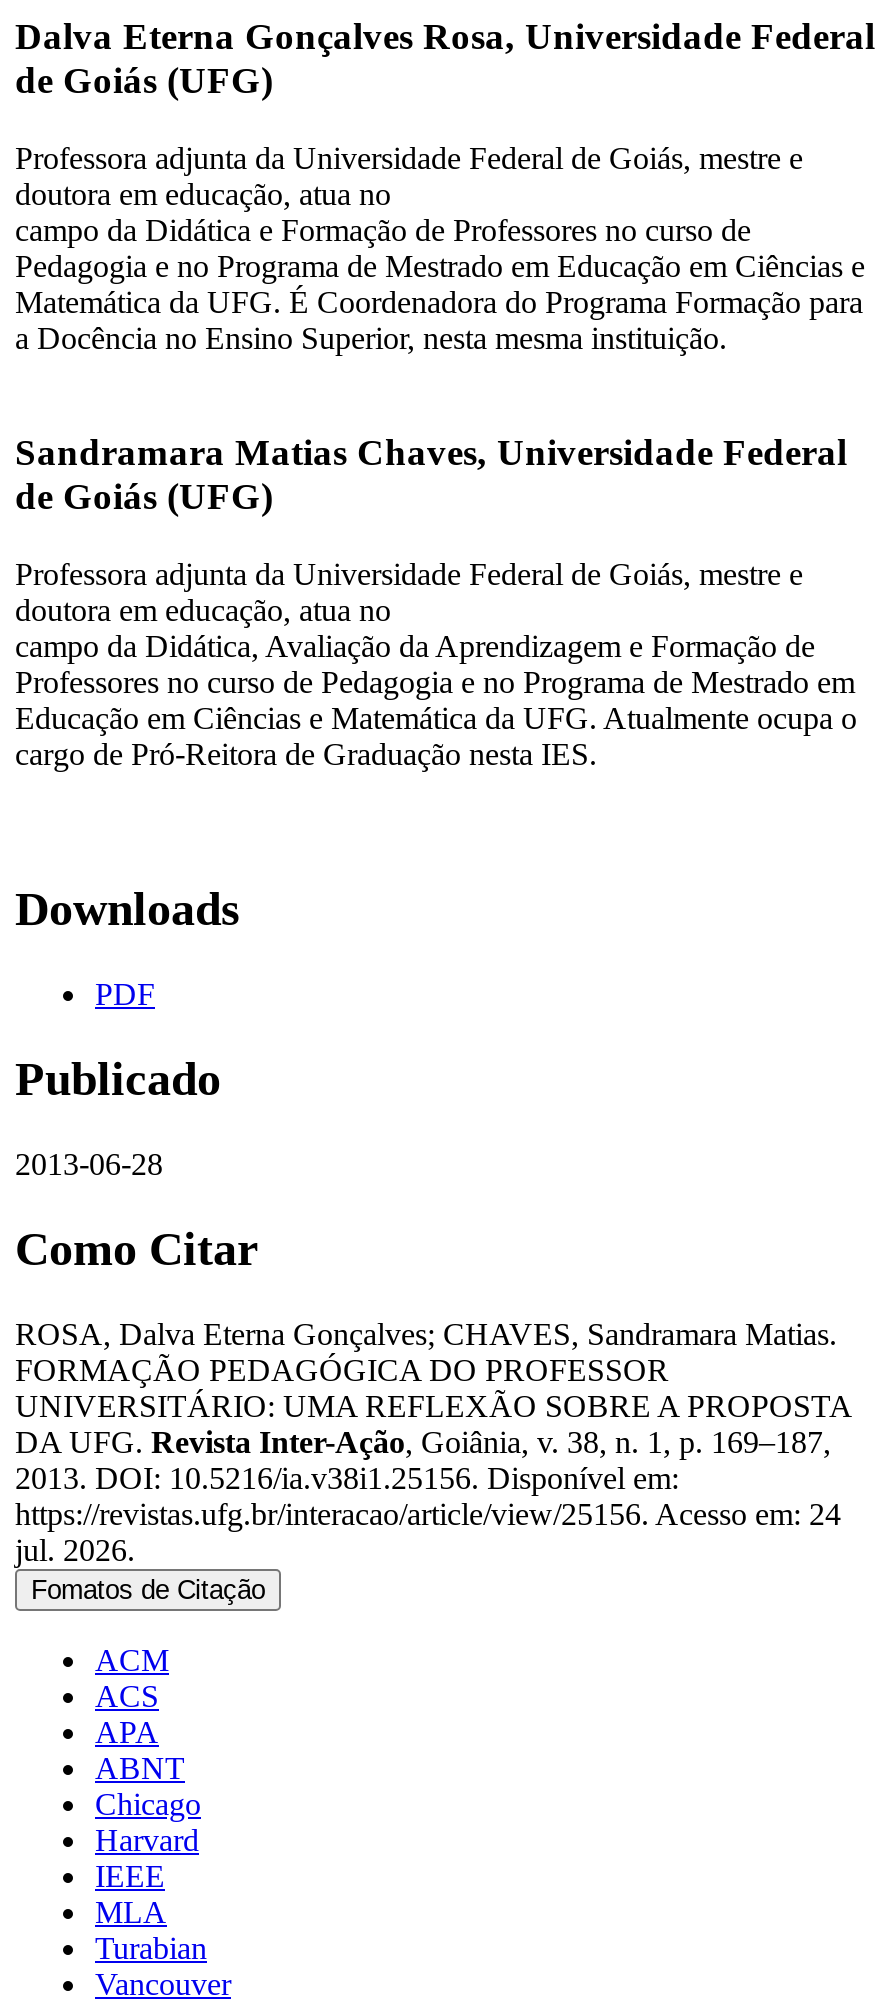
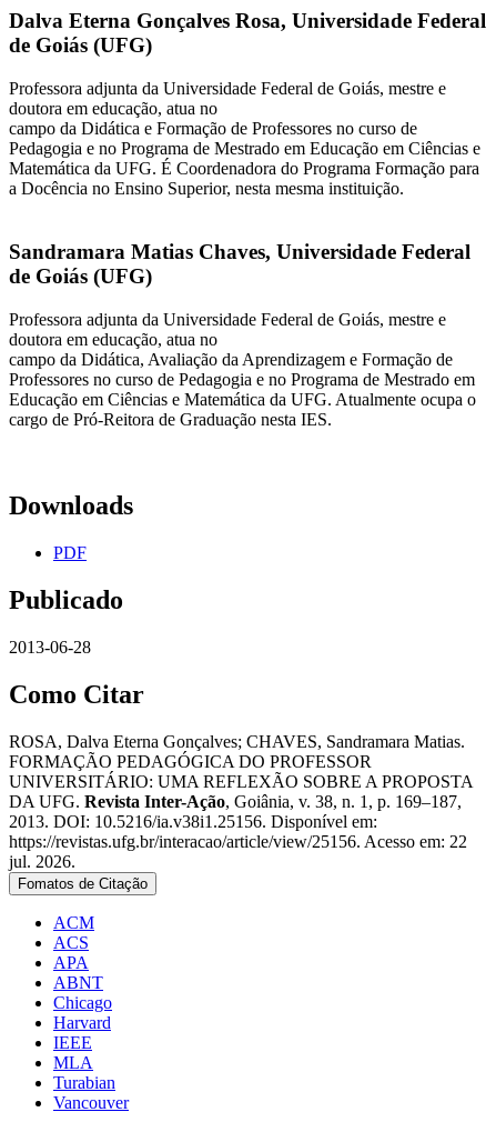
- https://revistas.ufg.br/interacao/article/view/25156. Acesso em: 24
+ https://revistas.ufg.br/interacao/article/view/25156. Acesso em: 22
